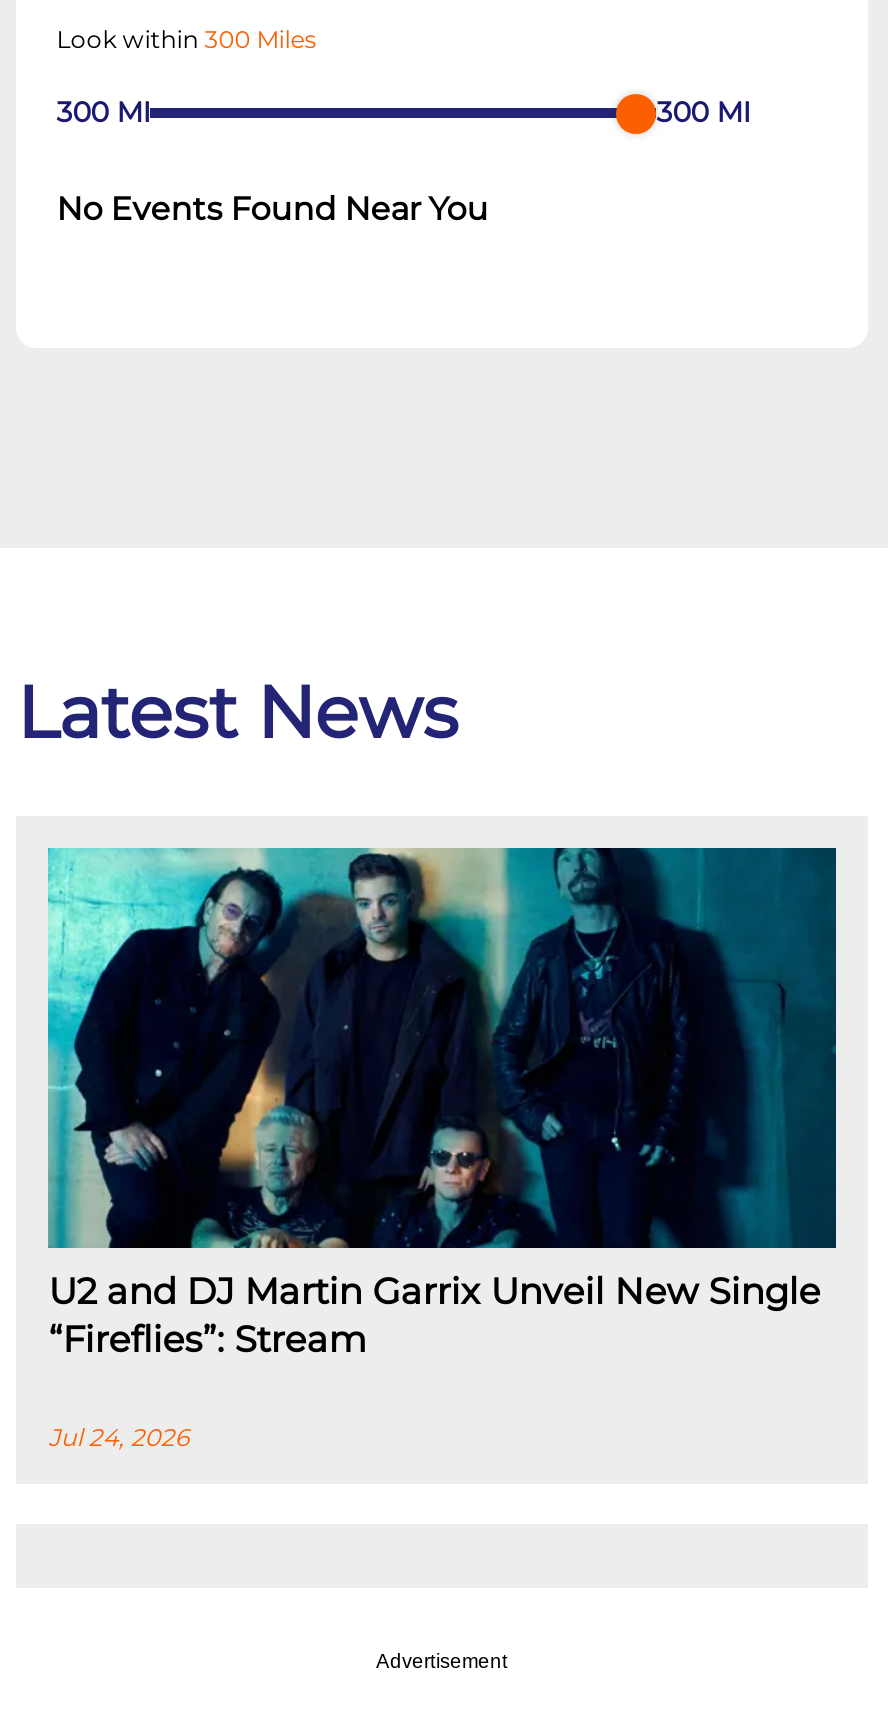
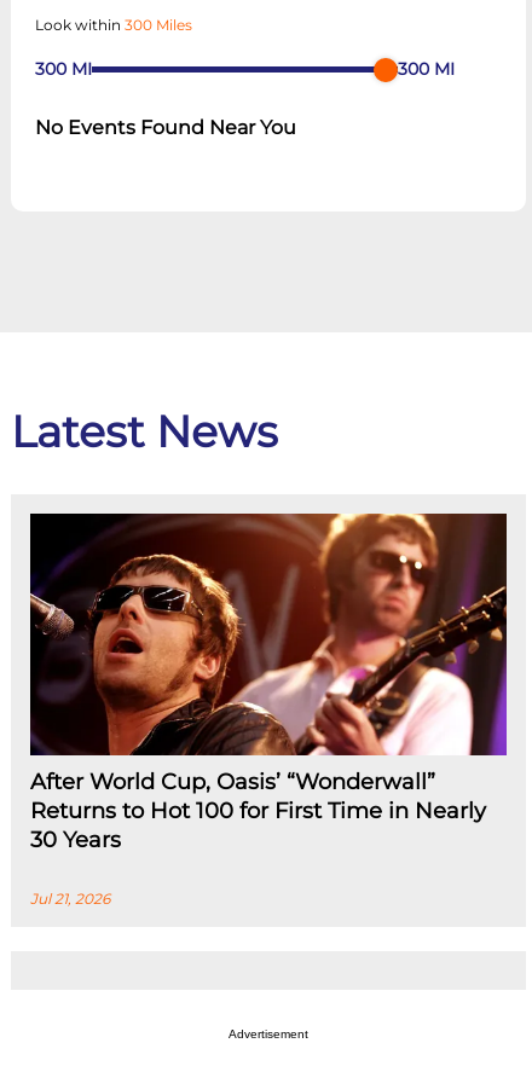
- [image]
- U2 and DJ Martin Garrix Unveil New Single
- “Fireflies”: Stream
+ [image]
+ After World Cup, Oasis’ “Wonderwall”
+ Returns to Hot 100 for First Time in Nearly
+ 30 Years

- Jul 24, 2026
+ Jul 21, 2026
